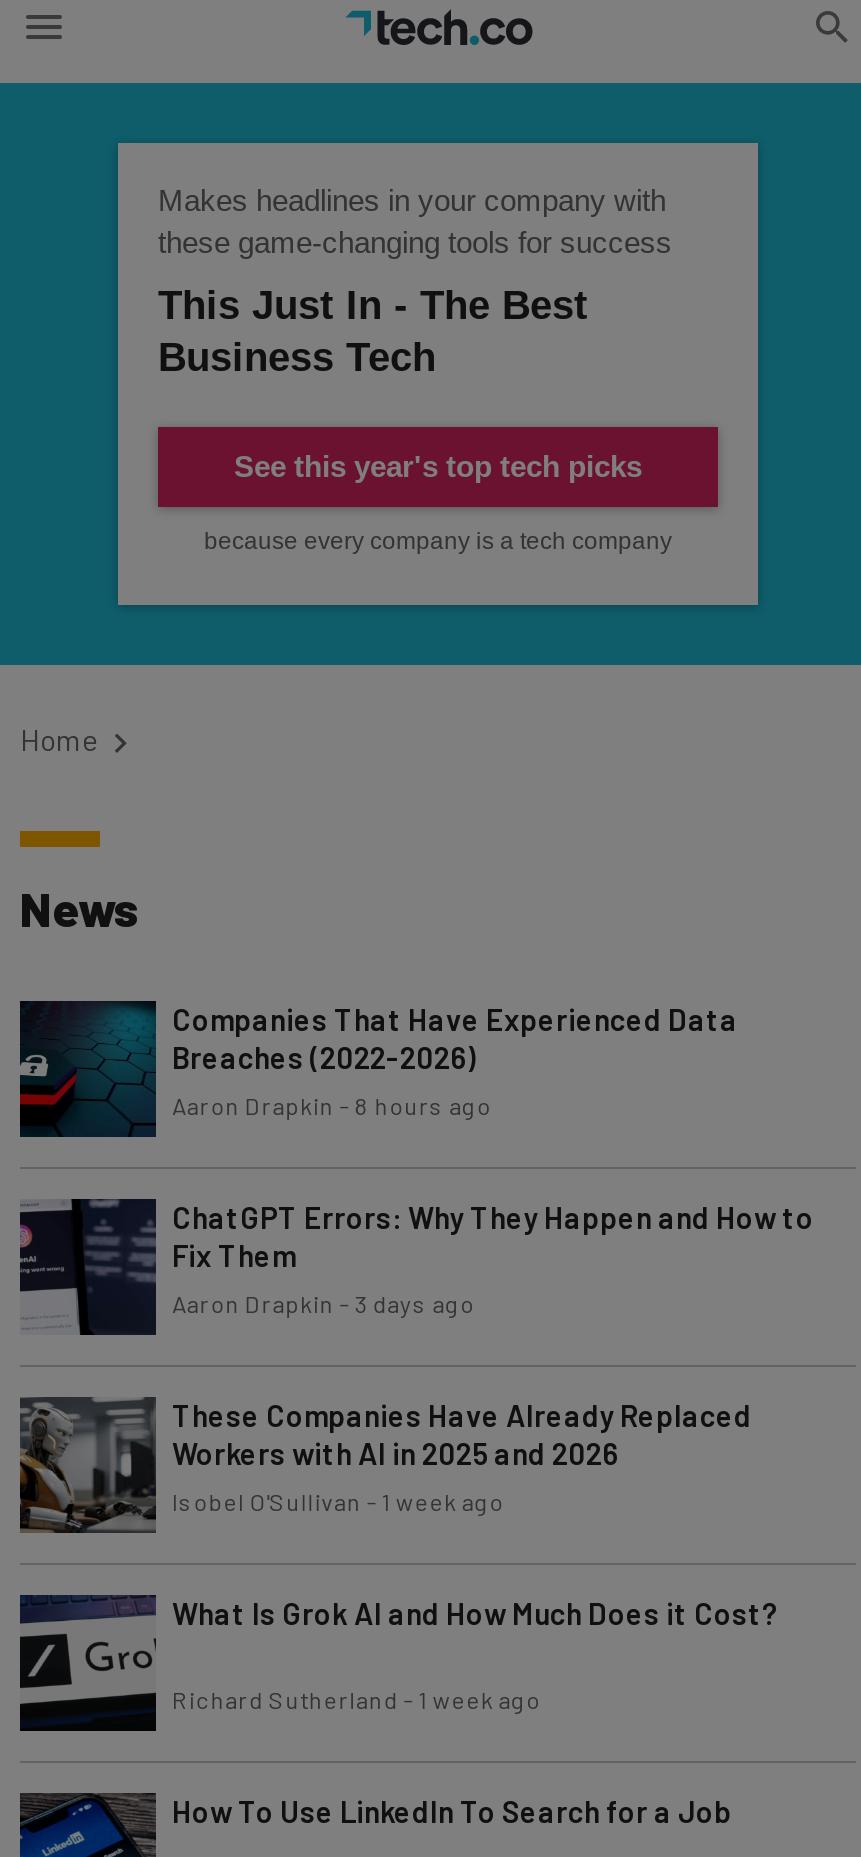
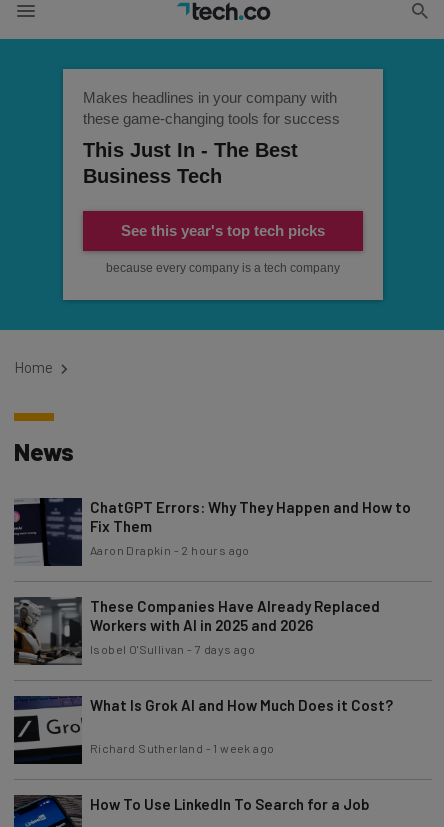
- [image]
- Companies That Have Experienced Data
- Breaches (2022-2026)
- Aaron Drapkin - 8 hours ago

- Aaron Drapkin - 3 days ago
+ Aaron Drapkin - 2 hours ago

- Isobel O'Sullivan - 1 week ago
+ Isobel O'Sullivan - 7 days ago
